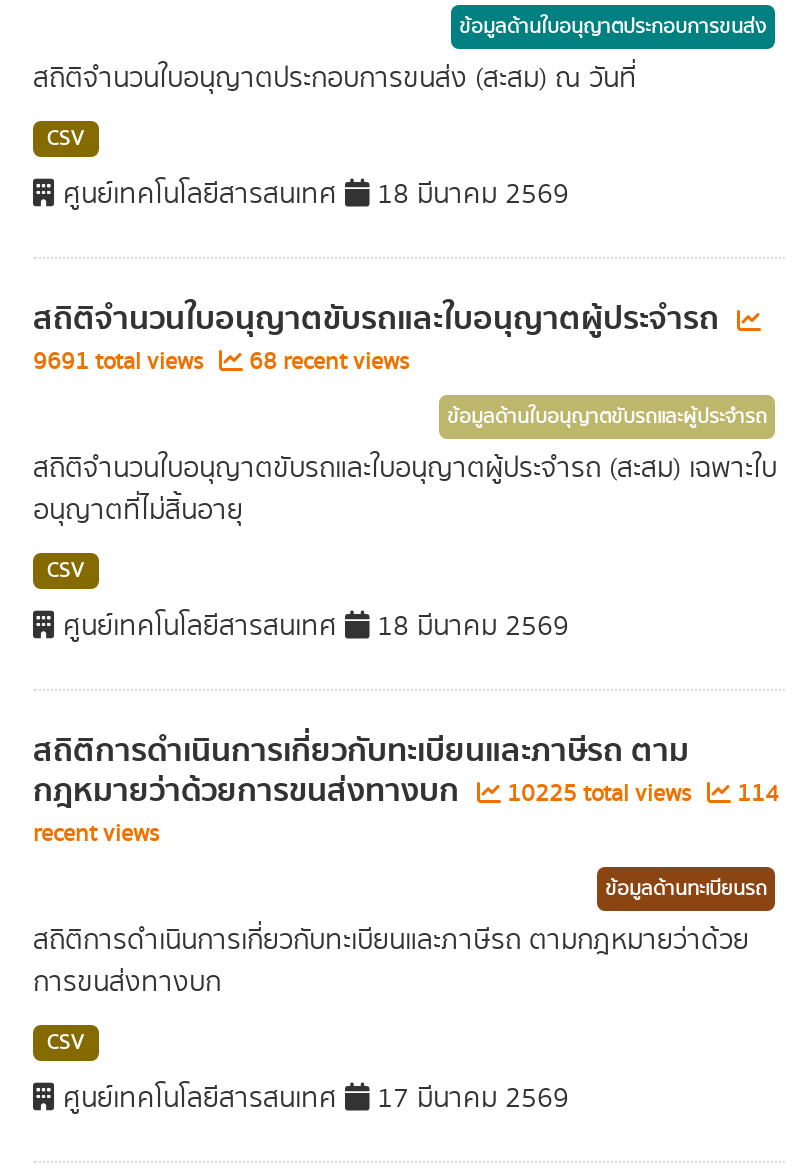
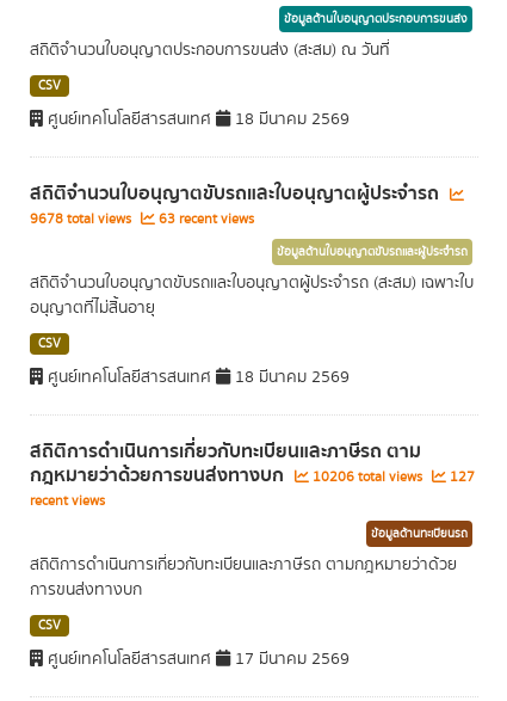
- 9691 total views
+ 9678 total views

- 68 recent views
+ 63 recent views

- 10225 total views
+ 10206 total views

- 114
+ 127
